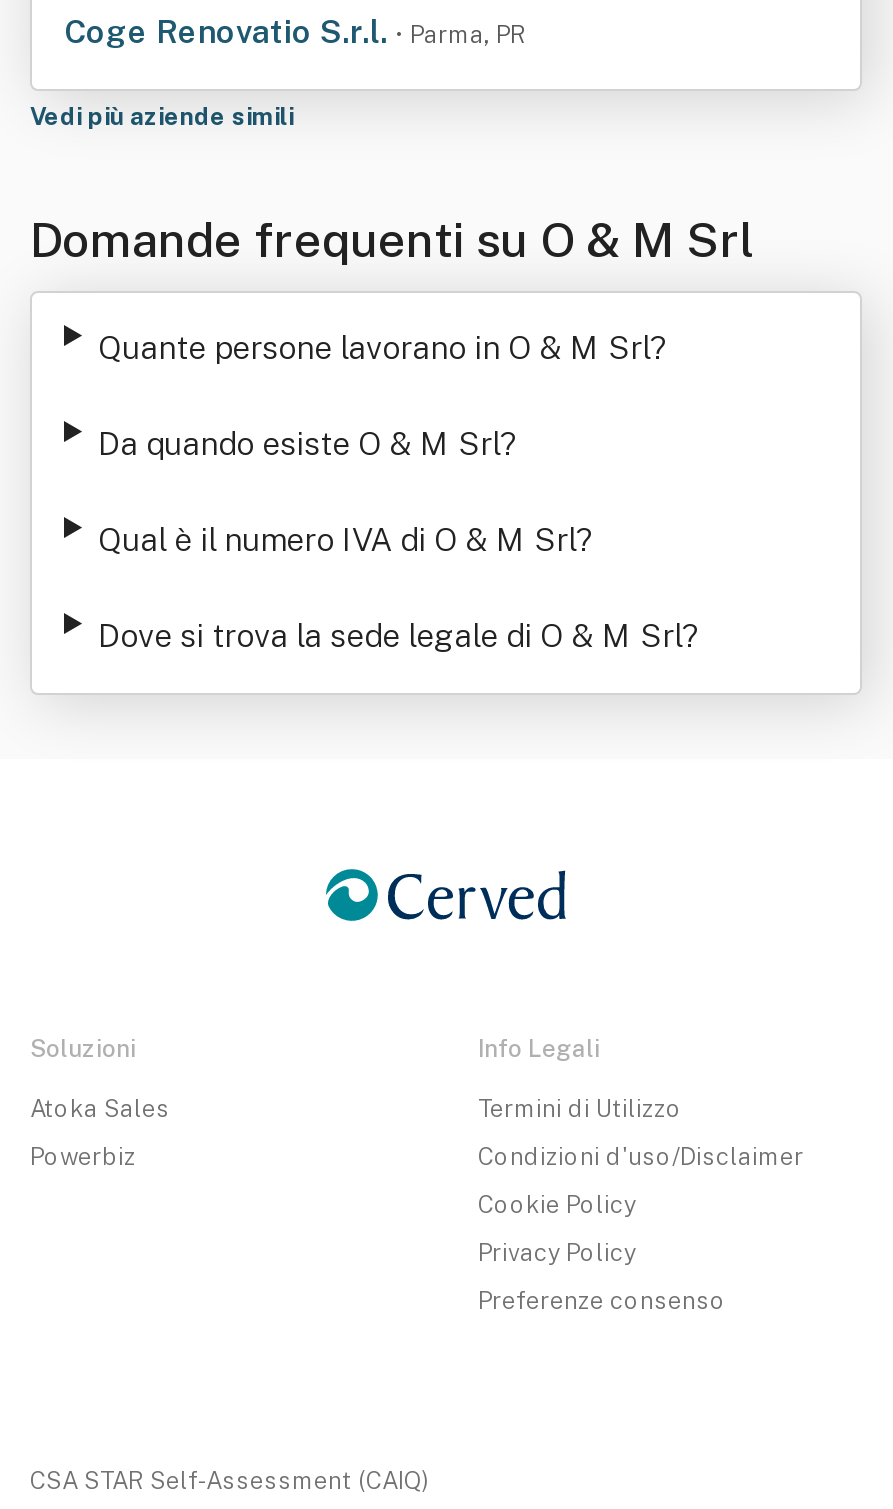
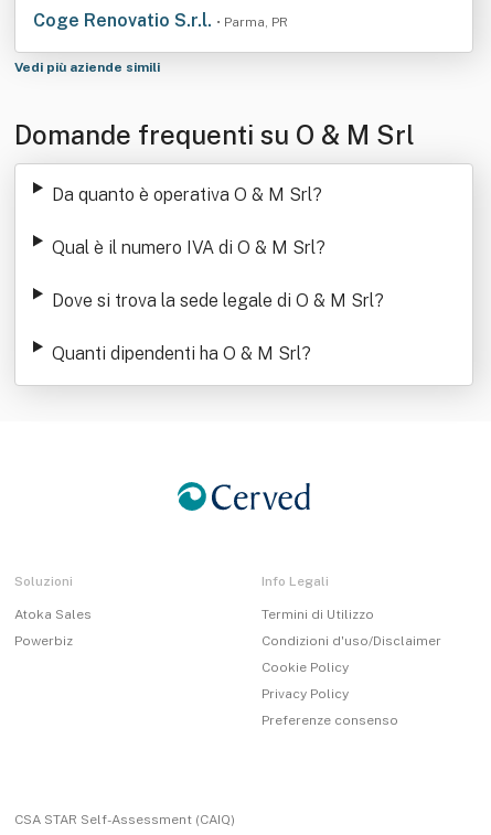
- Quante persone lavorano in O & M Srl?
- Da quando esiste O & M Srl?
+ Da quanto è operativa O & M Srl?

moved up: Qual è il numero IVA di O & M Srl? | Dove si trova la sede legale di O & M Srl?

+ Quanti dipendenti ha O & M Srl?
